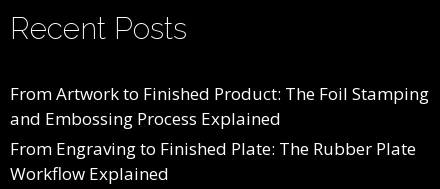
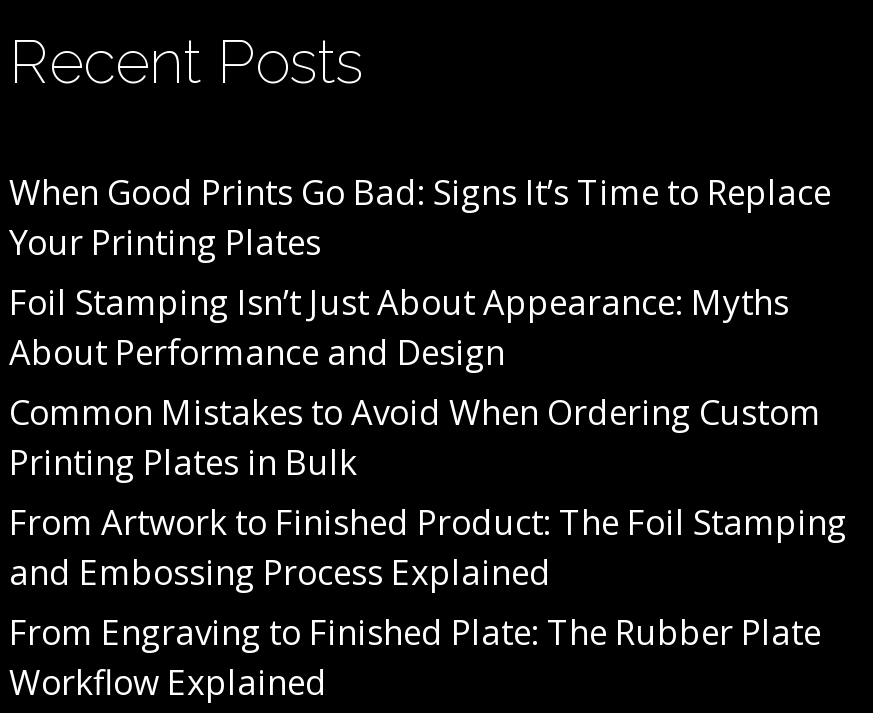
+ When Good Prints Go Bad: Signs It’s Time to Replace
+ Your Printing Plates
+ Foil Stamping Isn’t Just About Appearance: Myths
+ About Performance and Design
+ Common Mistakes to Avoid When Ordering Custom
+ Printing Plates in Bulk
